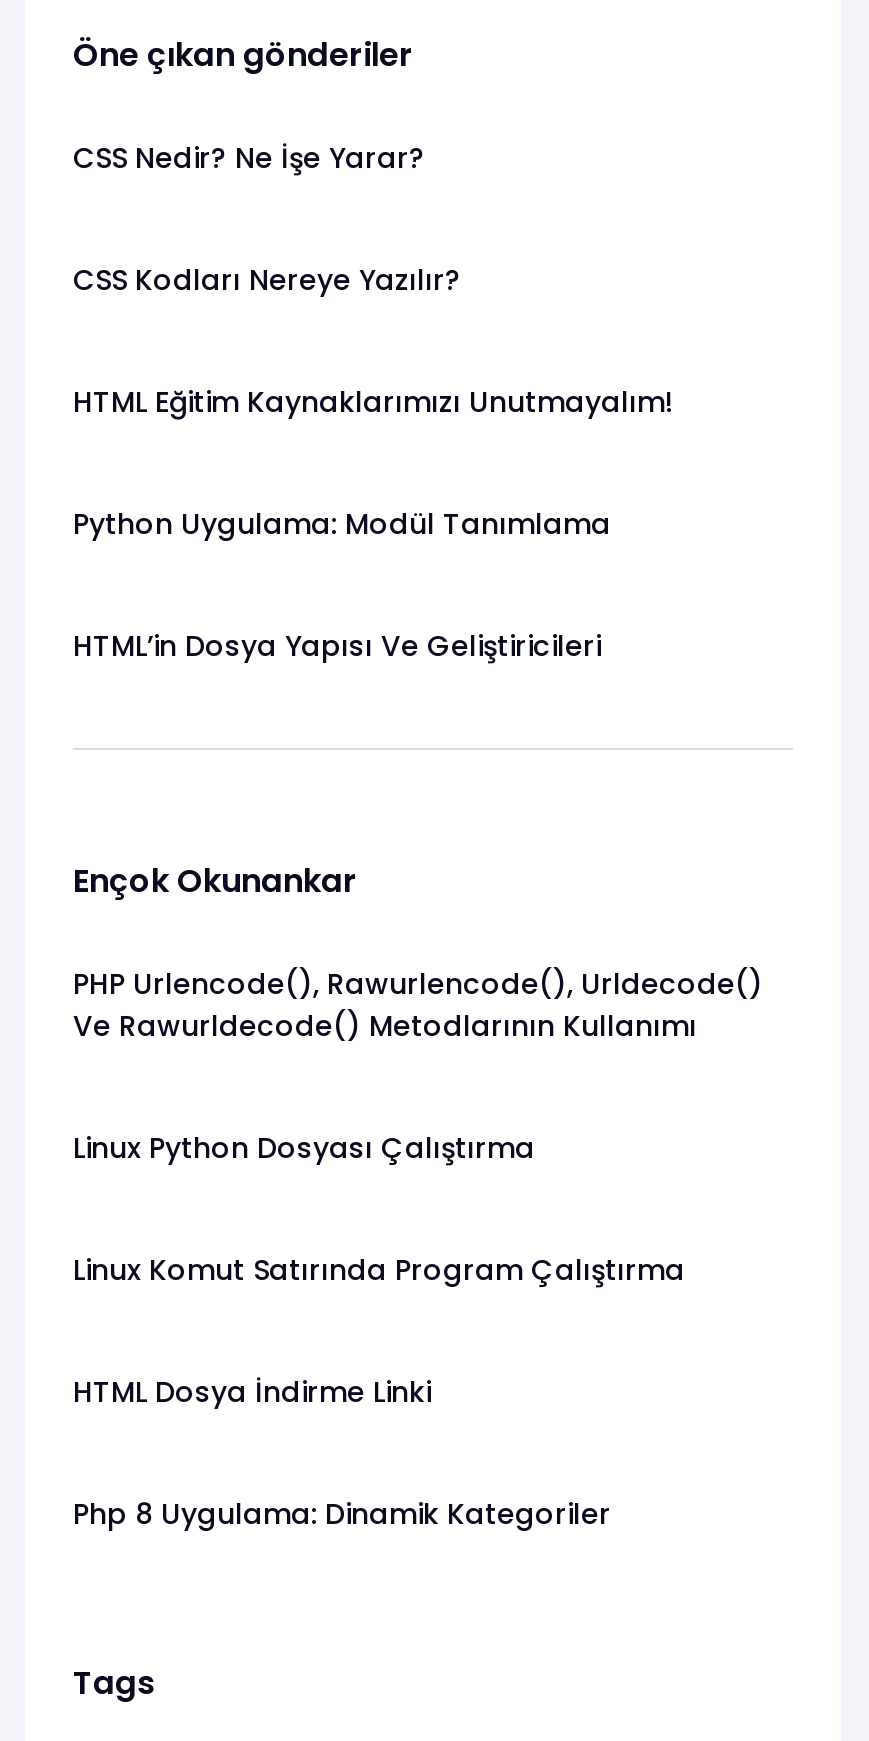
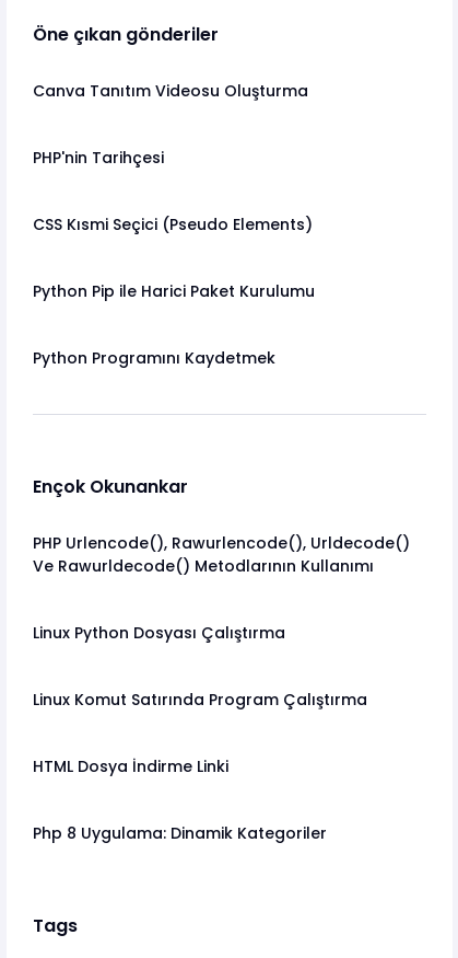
- CSS Nedir? Ne İşe Yarar?
+ Canva Tanıtım Videosu Oluşturma

- CSS Kodları Nereye Yazılır?
+ PHP'nin Tarihçesi

- HTML Eğitim Kaynaklarımızı Unutmayalım!
+ CSS Kısmi Seçici (Pseudo Elements)

- Python Uygulama: Modül Tanımlama
+ Python Pip ile Harici Paket Kurulumu

- HTML’in Dosya Yapısı Ve Geliştiricileri
+ Python Programını Kaydetmek
